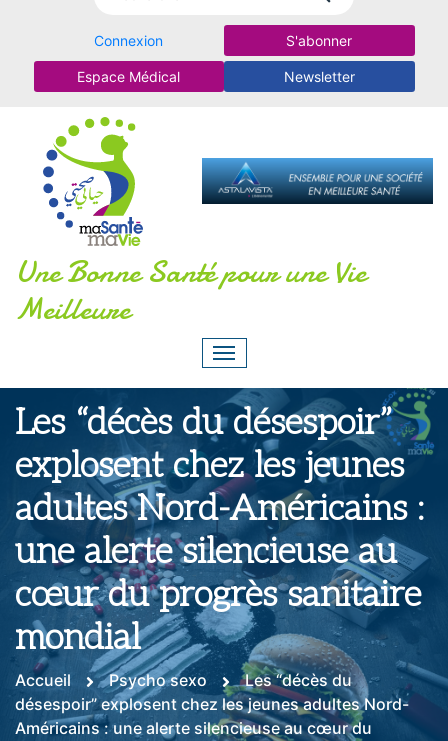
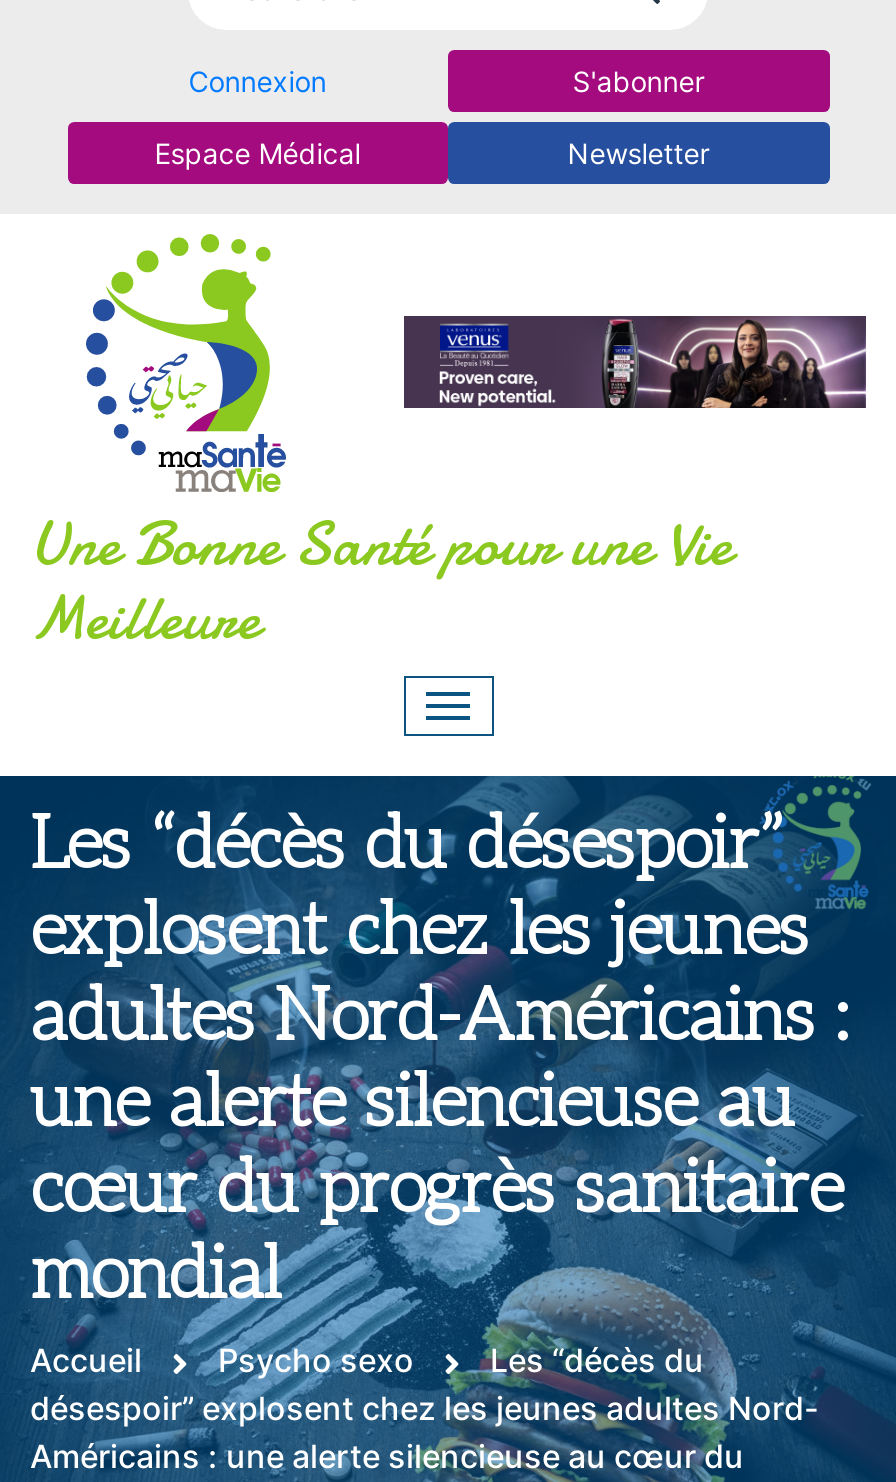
- [image]
+ [image]
